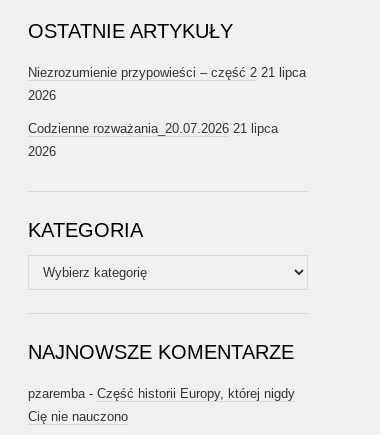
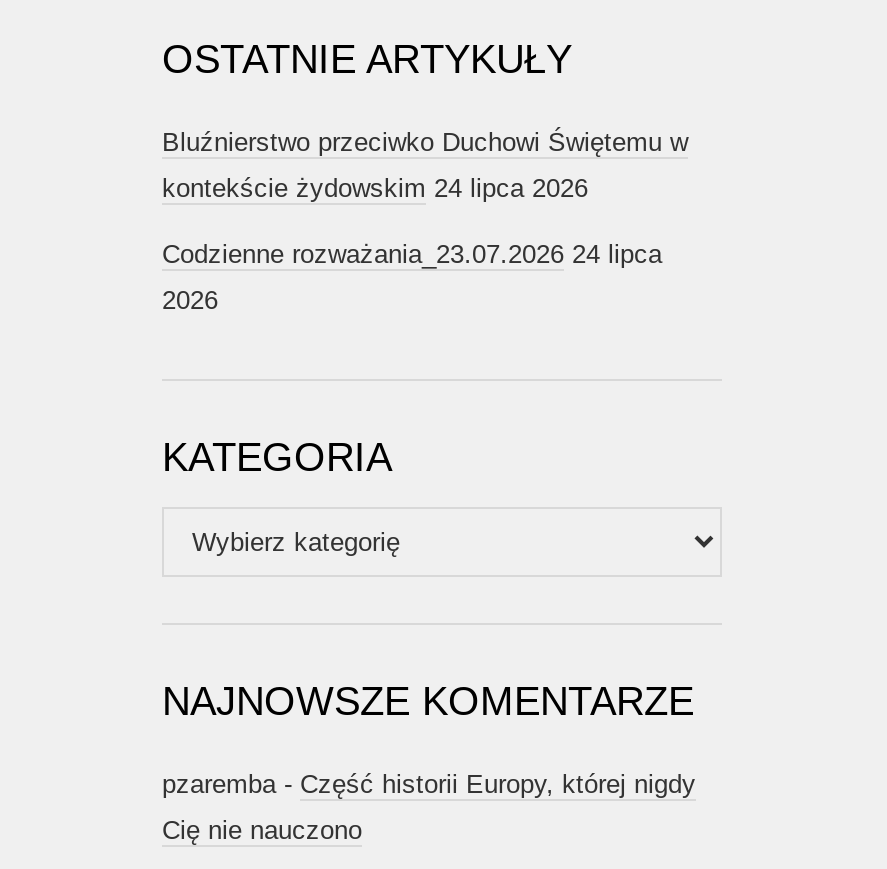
- Niezrozumienie przypowieści – część 2 21 lipca
+ Bluźnierstwo przeciwko Duchowi Świętemu w

- 2026
+ kontekście żydowskim 24 lipca 2026

- Codzienne rozważania_20.07.2026 21 lipca
+ Codzienne rozważania_23.07.2026 24 lipca
